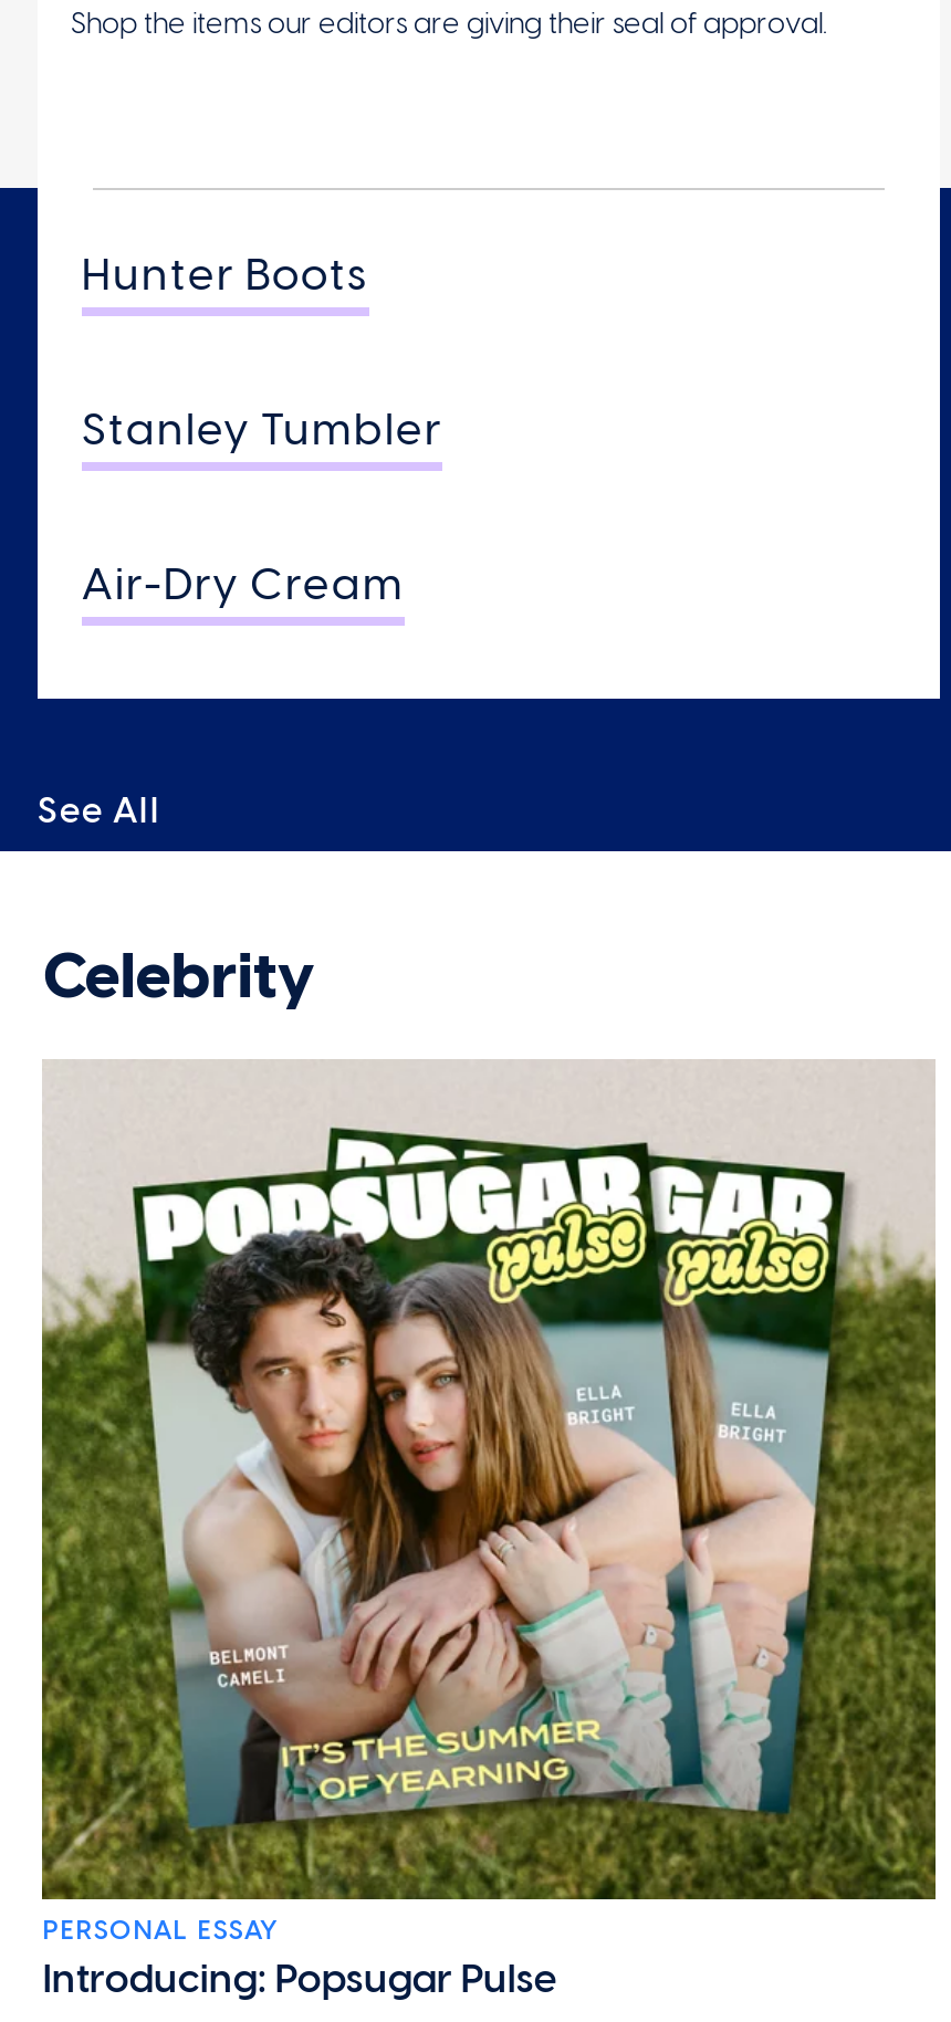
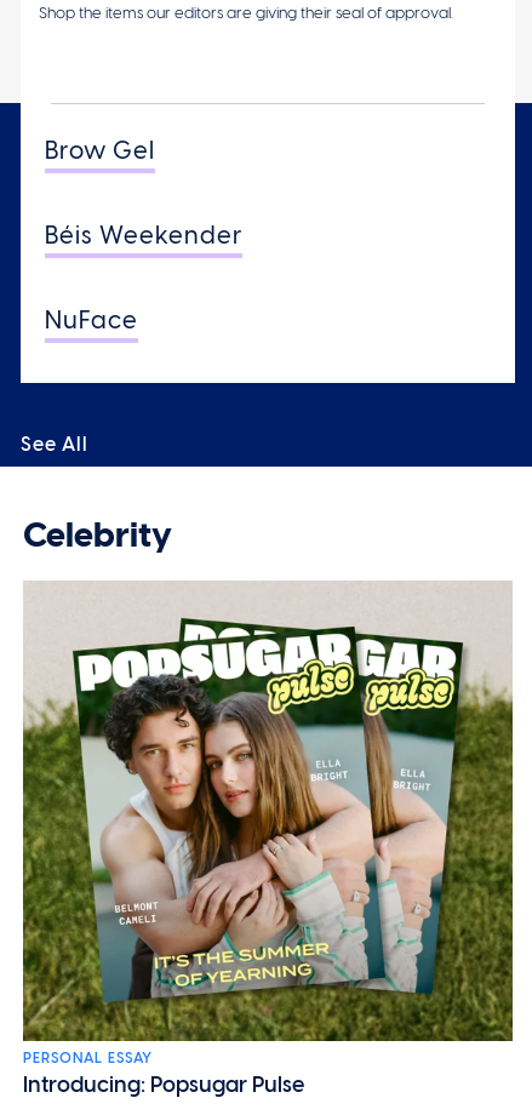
- Hunter Boots
+ Brow Gel

- Stanley Tumbler
+ Béis Weekender

- Air-Dry Cream
+ NuFace
